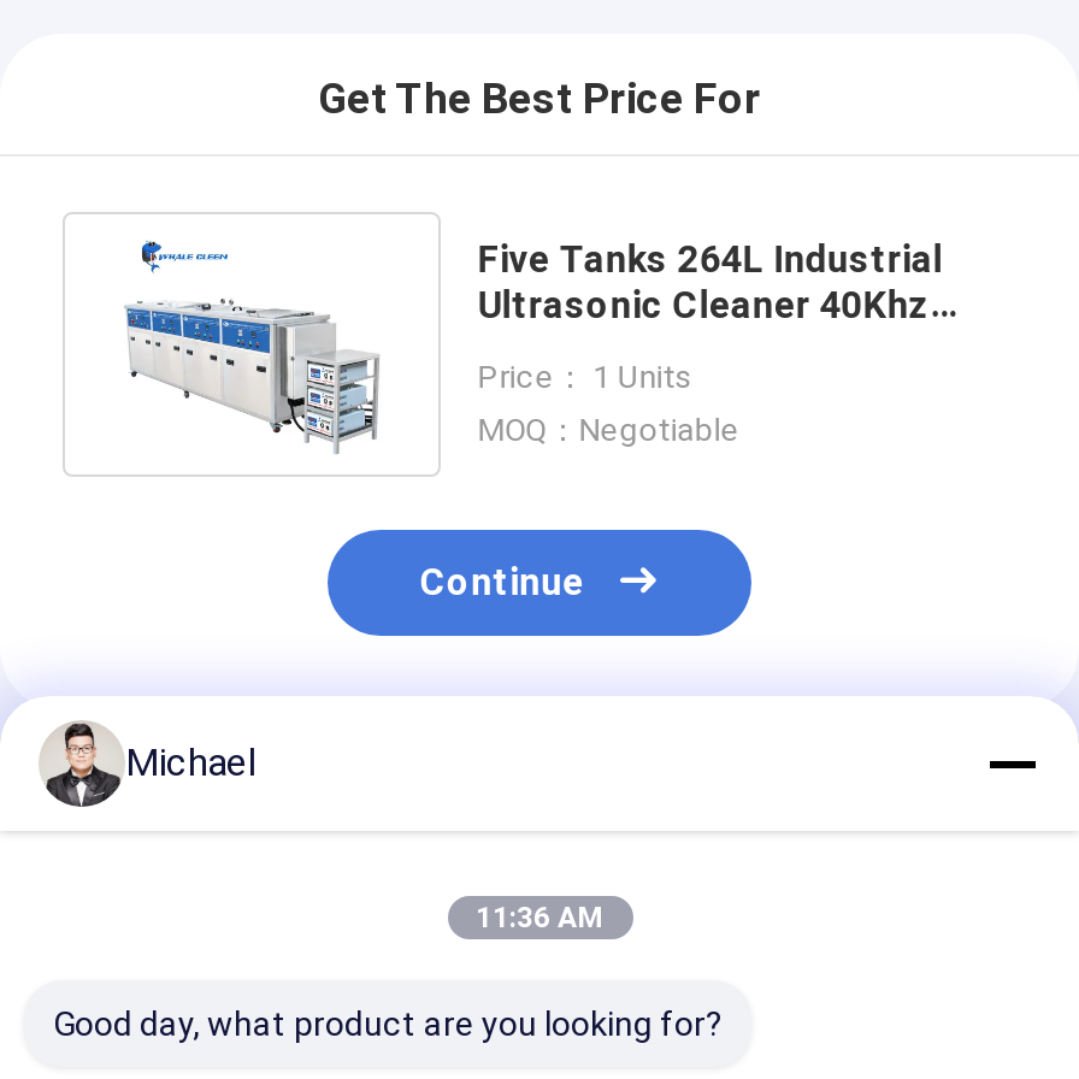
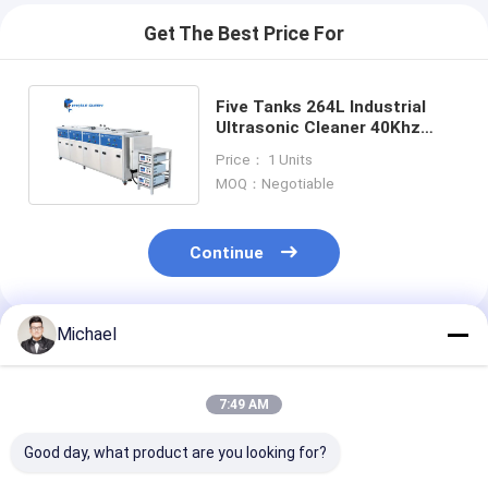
- 11:36 AM
+ 7:49 AM
